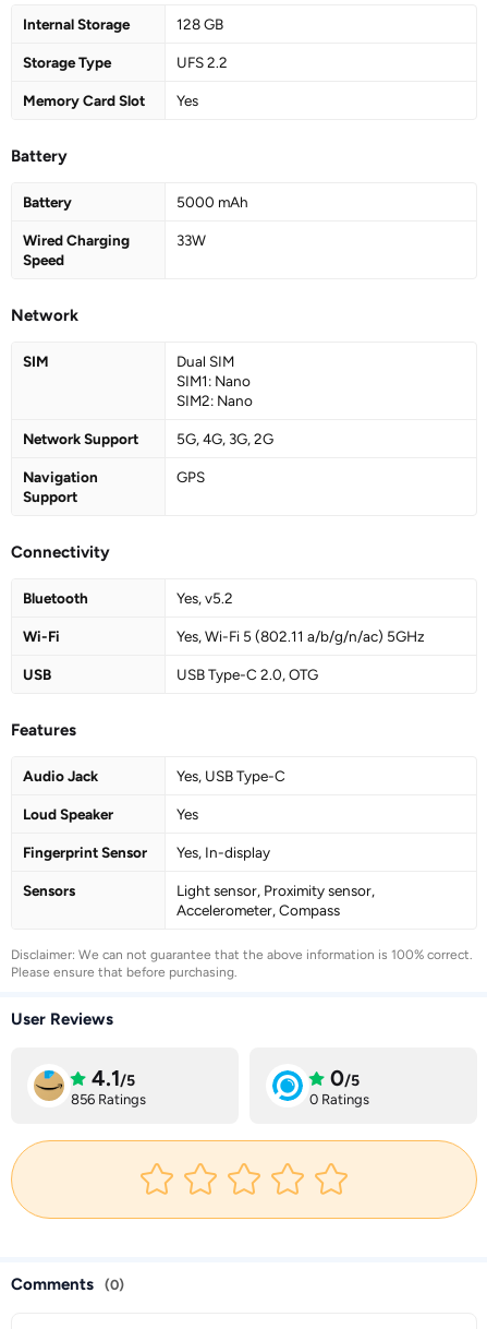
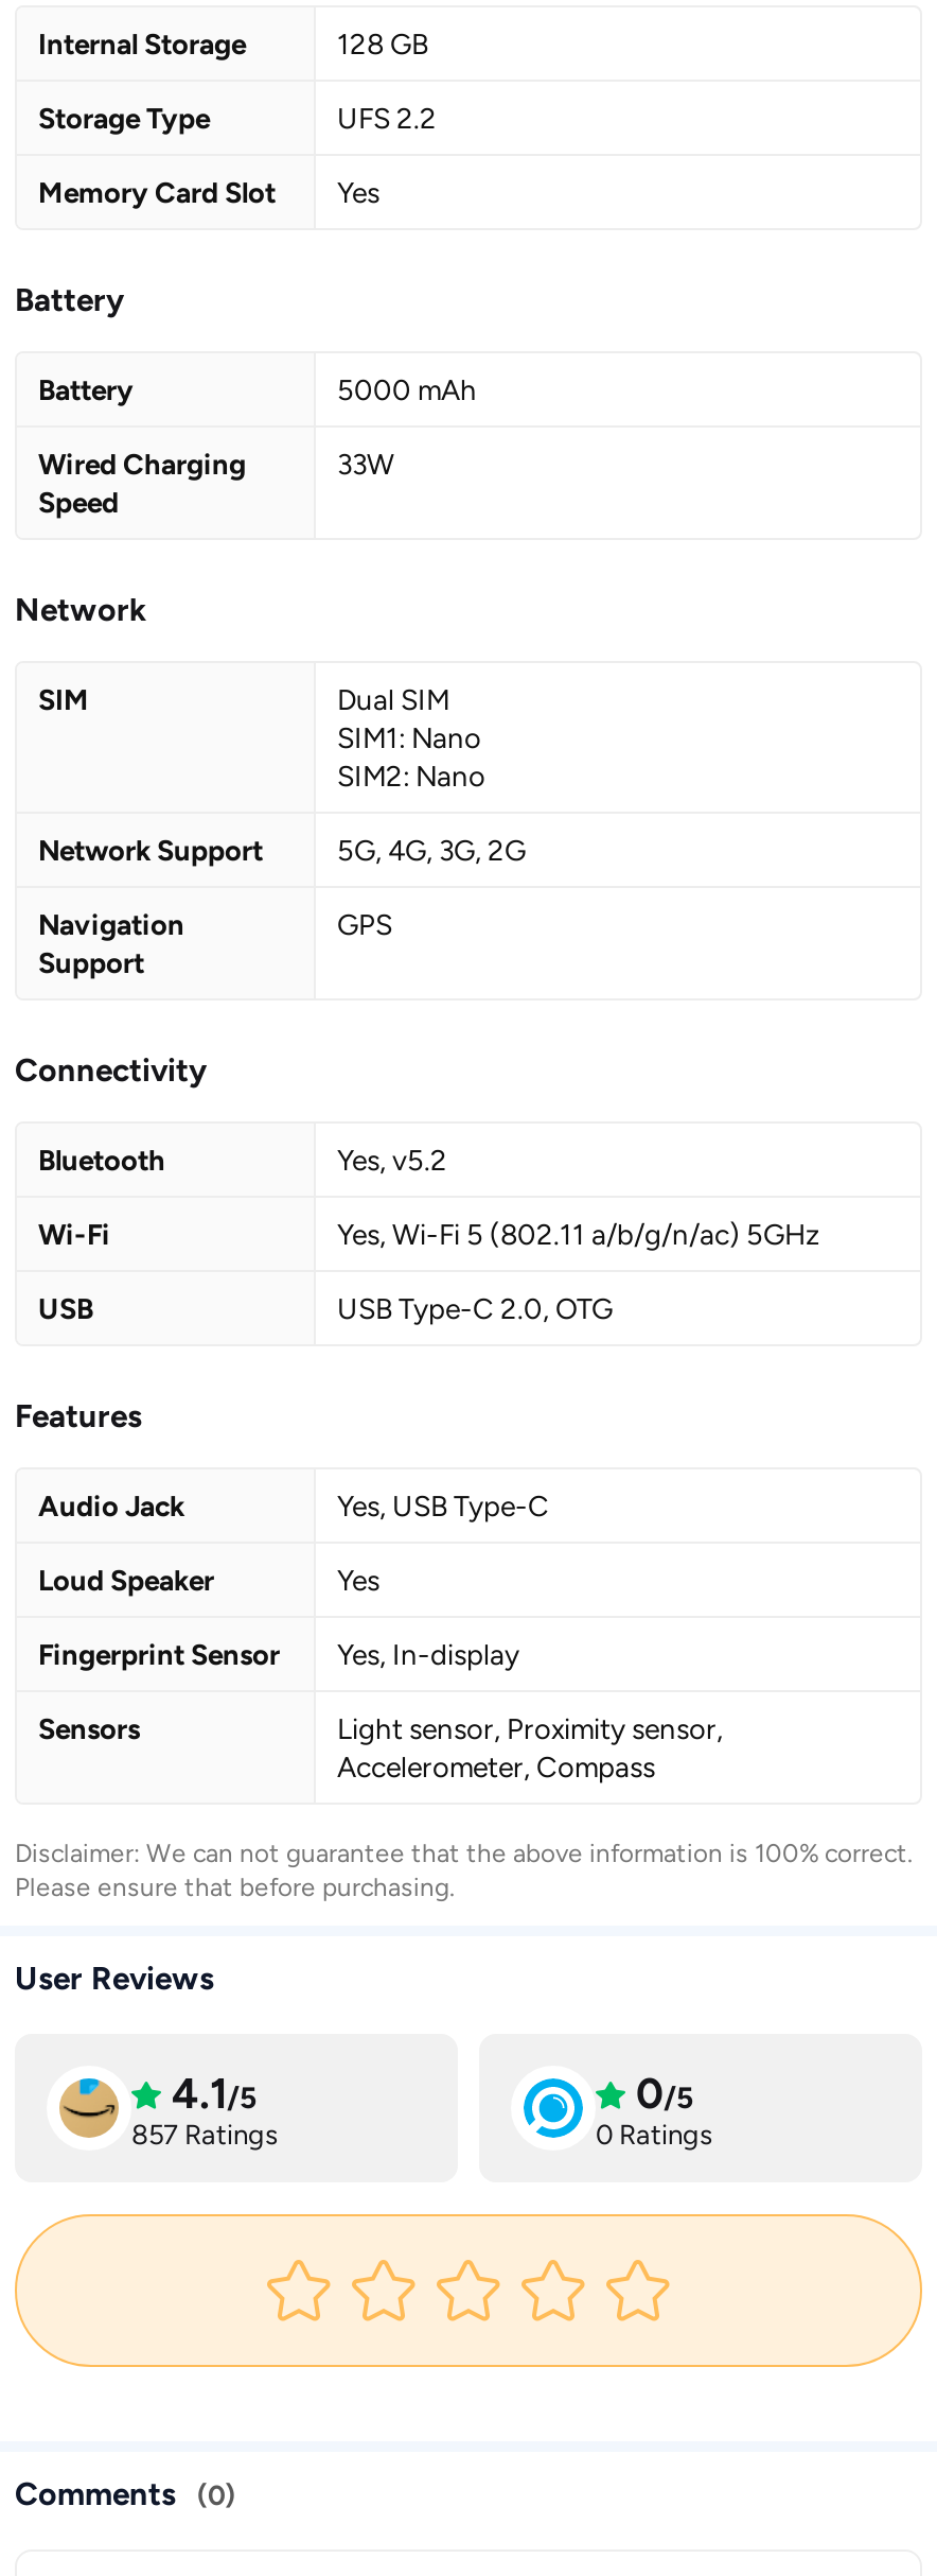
- 856 Ratings
+ 857 Ratings
